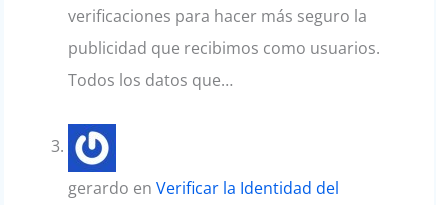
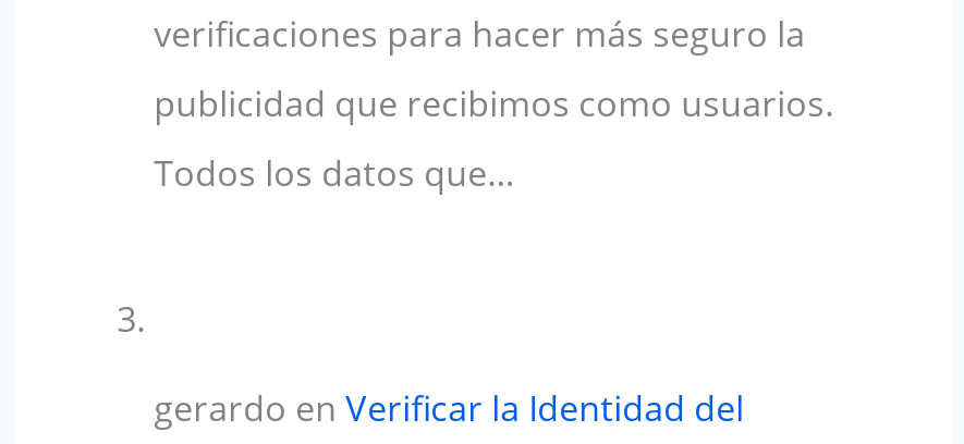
- [image]
